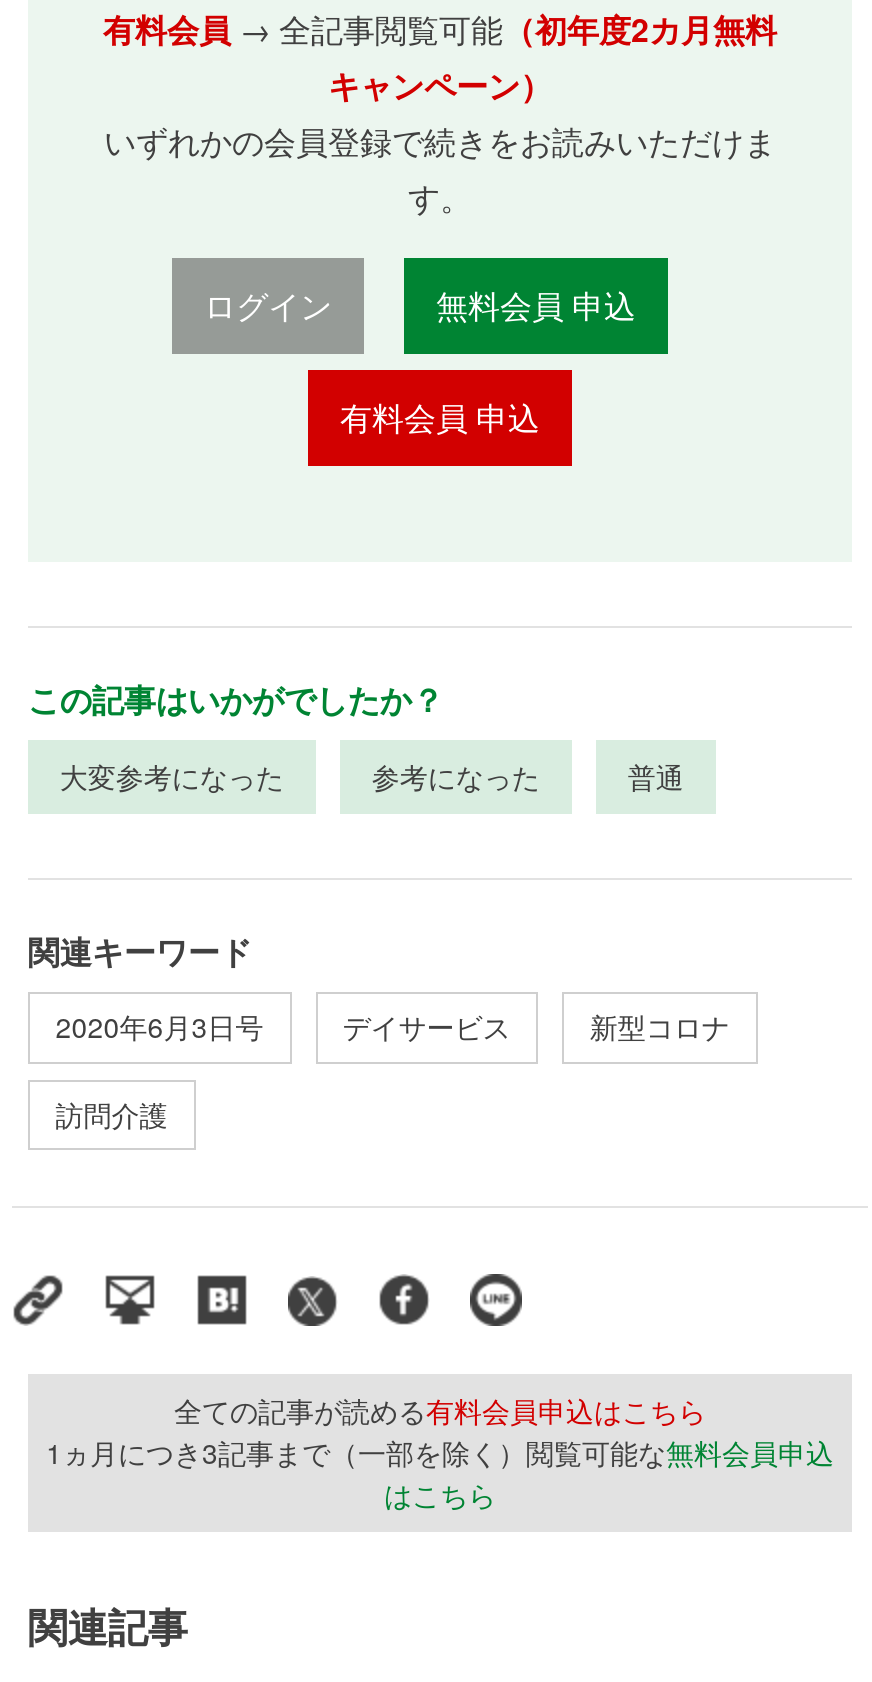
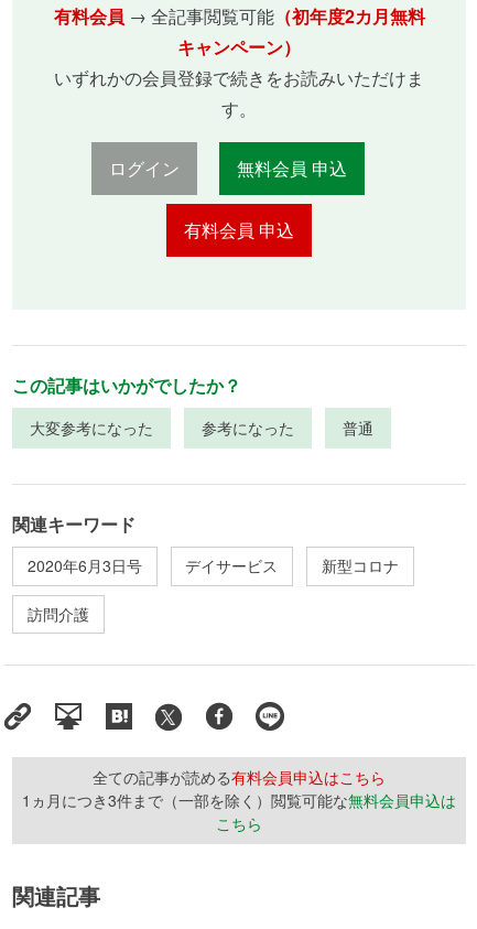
- 1ヵ月につき3記事まで（一部を除く）閲覧可能な無料会員申込
- はこちら
+ 1ヵ月につき3件まで（一部を除く）閲覧可能な無料会員申込は
+ こちら
